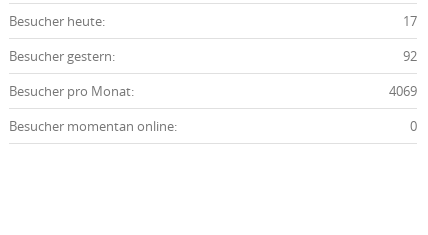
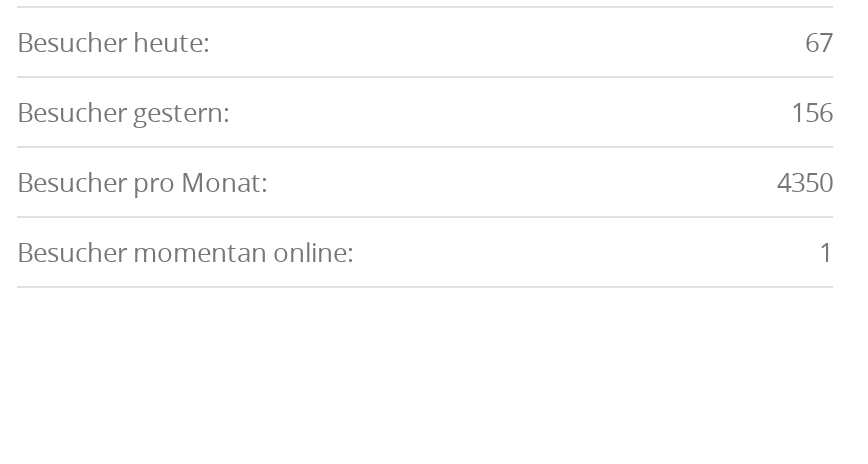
- 17
+ 67

- 92
+ 156

- 4069
+ 4350

- 0
+ 1
